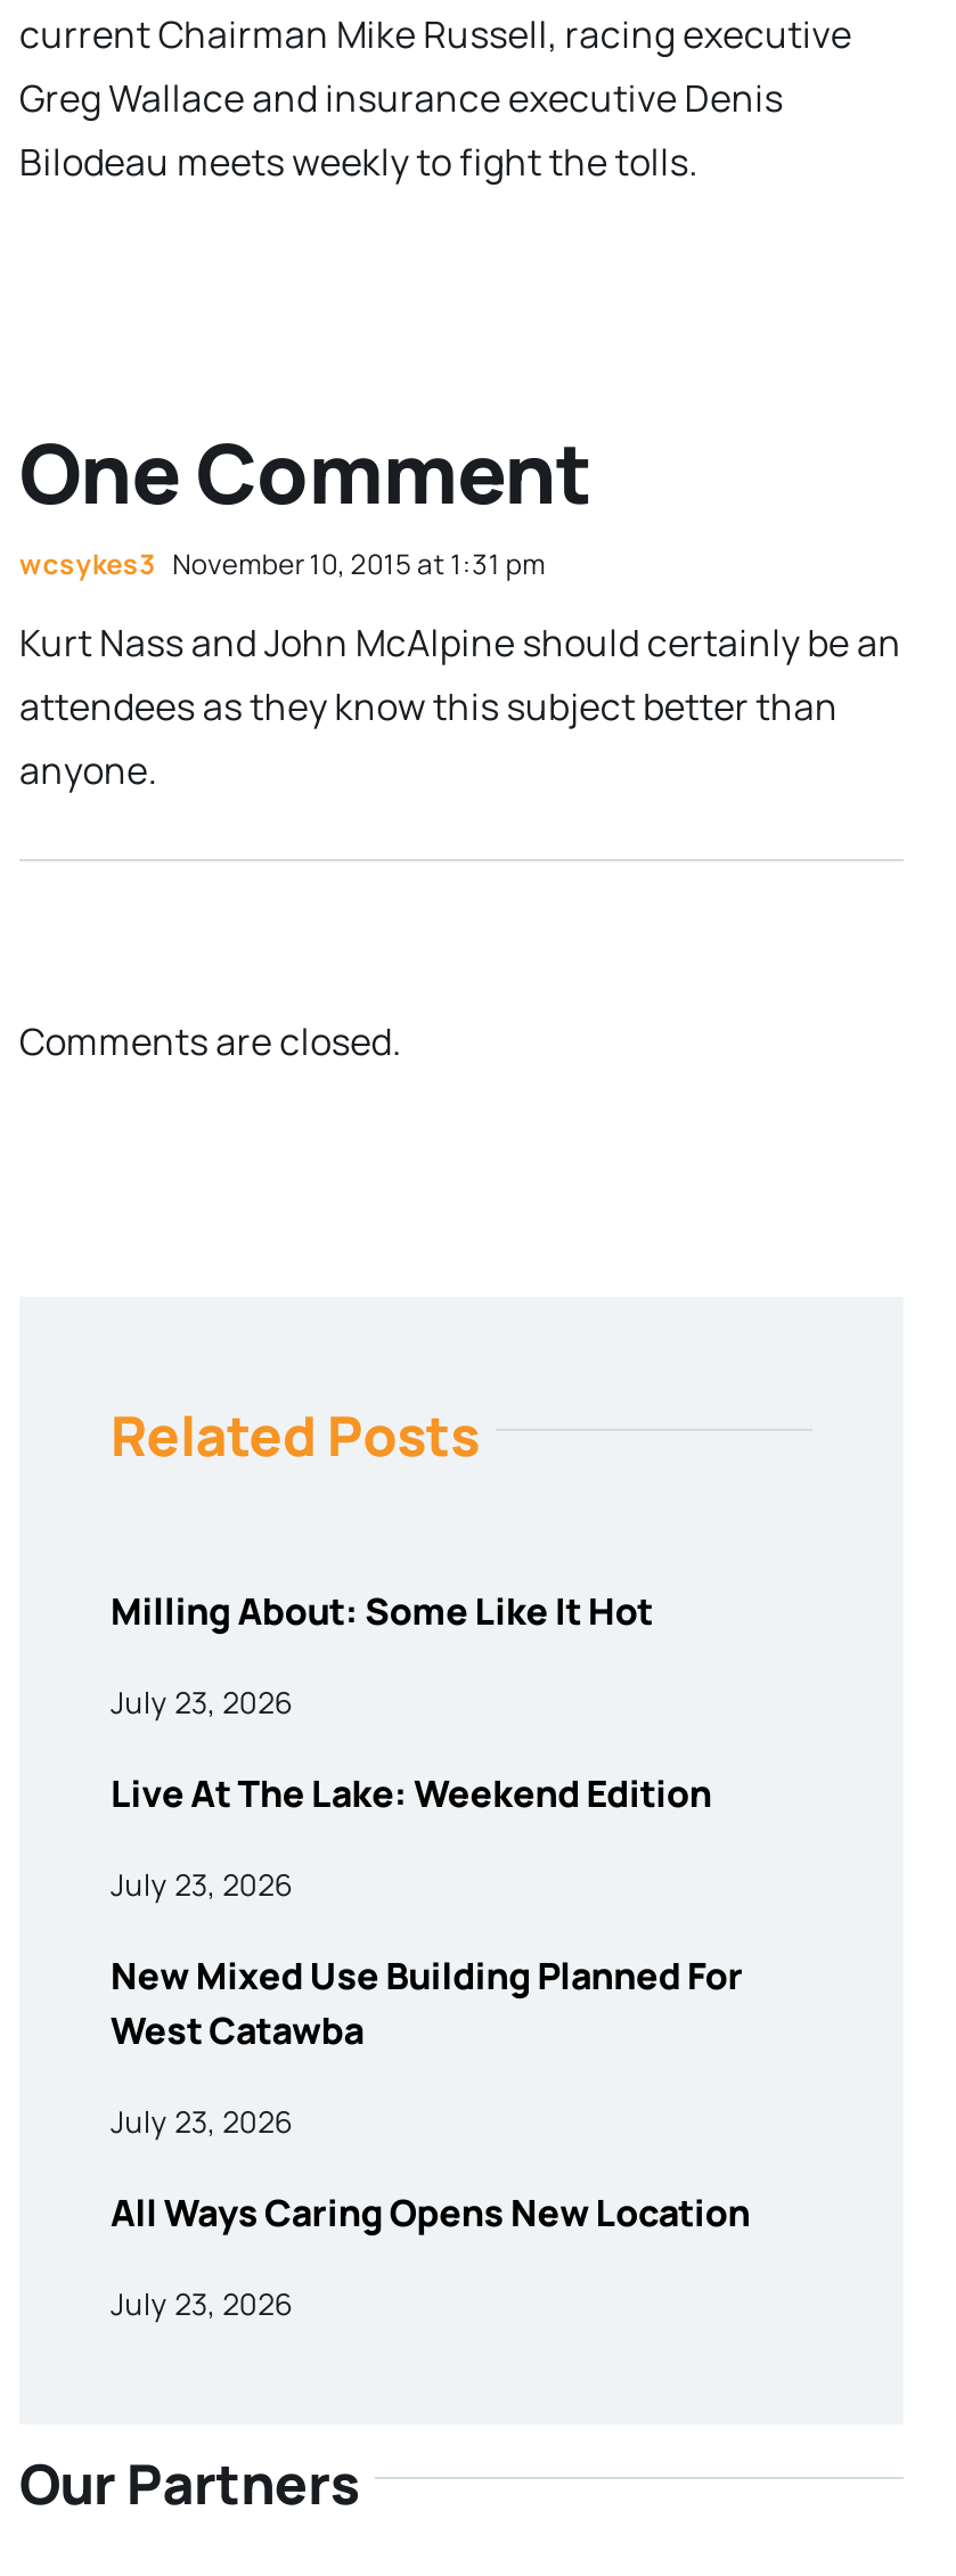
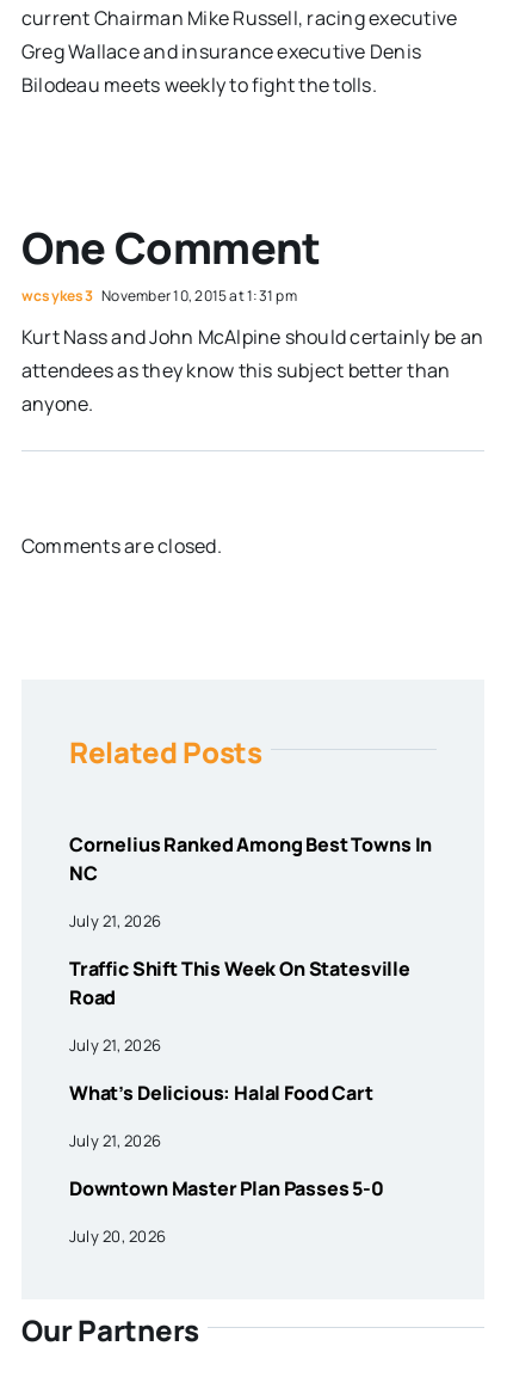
- Milling About: Some Like It Hot
+ Cornelius Ranked Among Best Towns In
+ NC

- July 23, 2026
+ July 21, 2026

- Live At The Lake: Weekend Edition
+ Traffic Shift This Week On Statesville
+ Road

- July 23, 2026
+ July 21, 2026

- New Mixed Use Building Planned For
- West Catawba
+ What’s Delicious: Halal Food Cart

- July 23, 2026
+ July 21, 2026

- All Ways Caring Opens New Location
+ Downtown Master Plan Passes 5-0

- July 23, 2026
+ July 20, 2026
